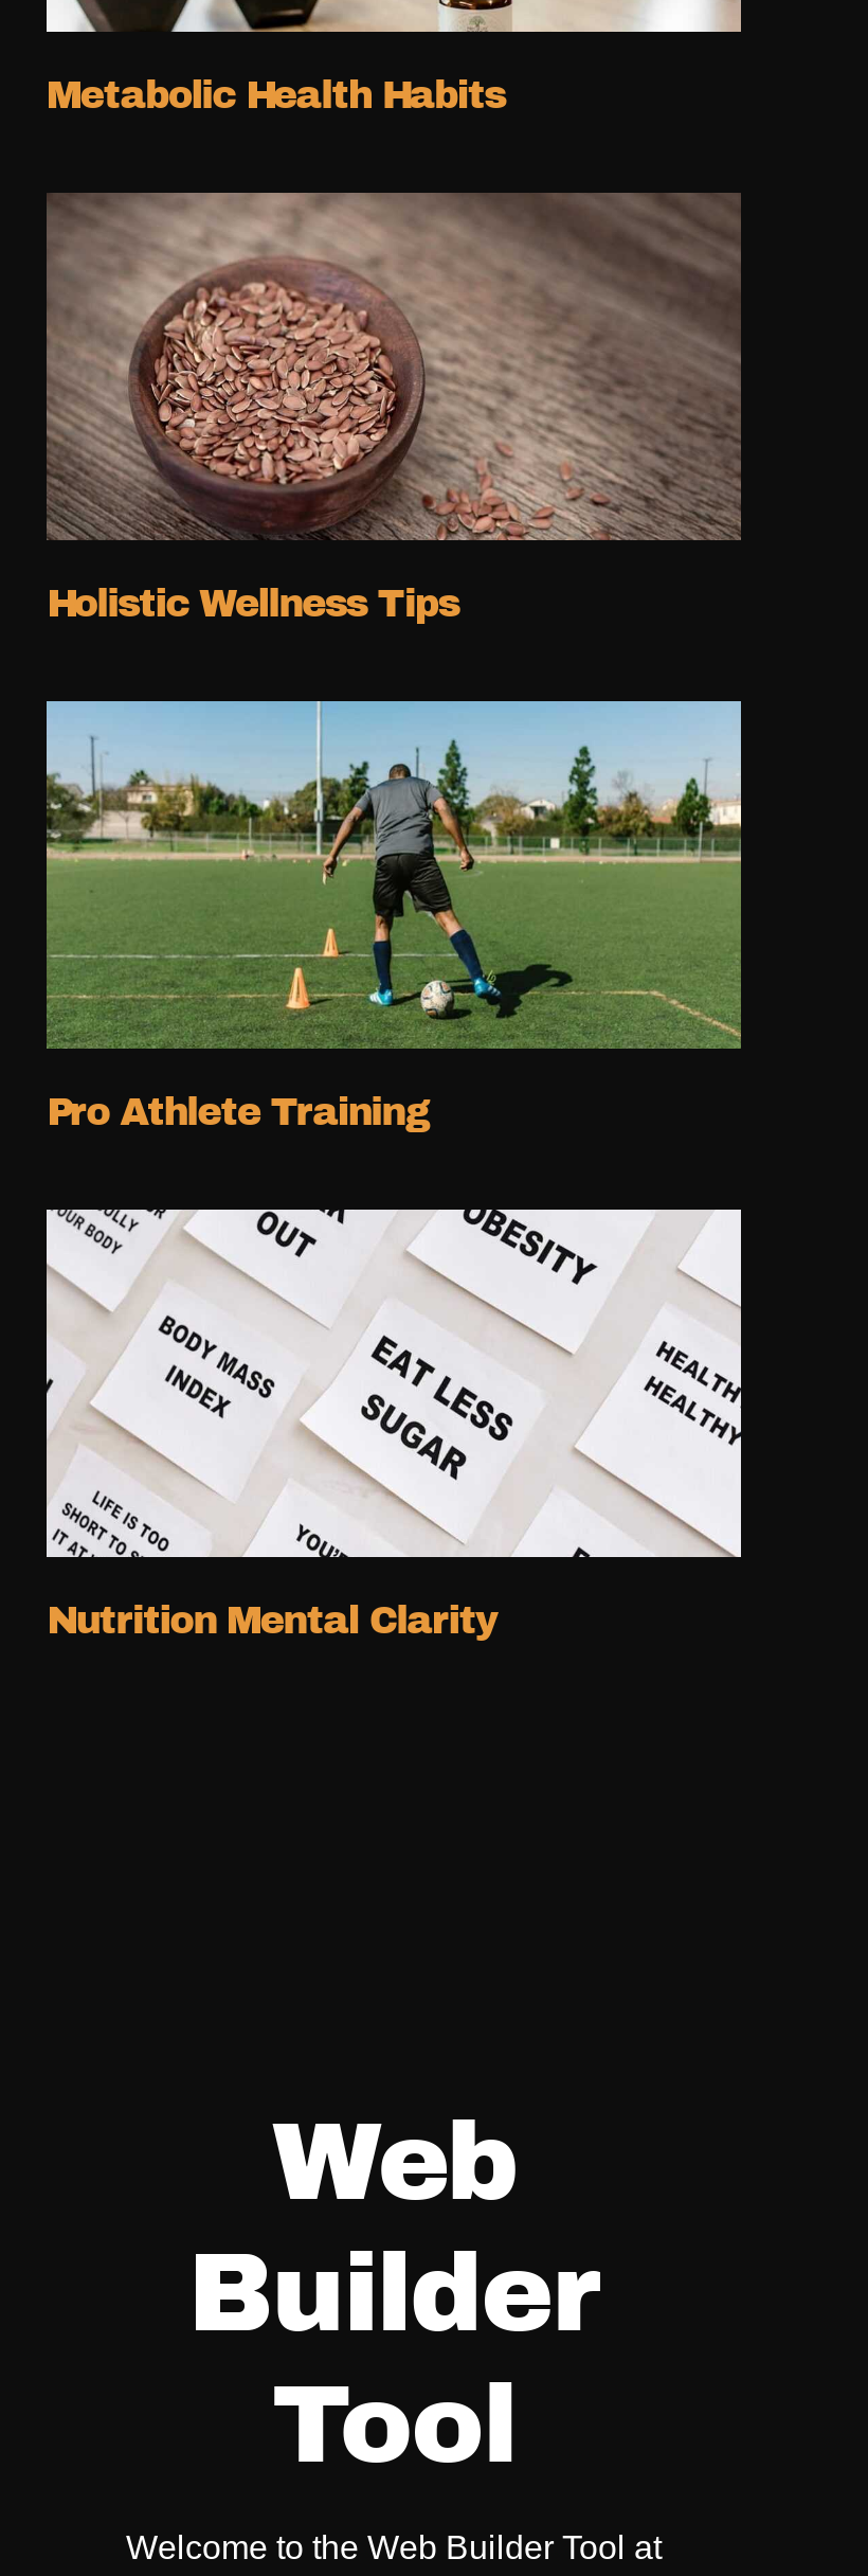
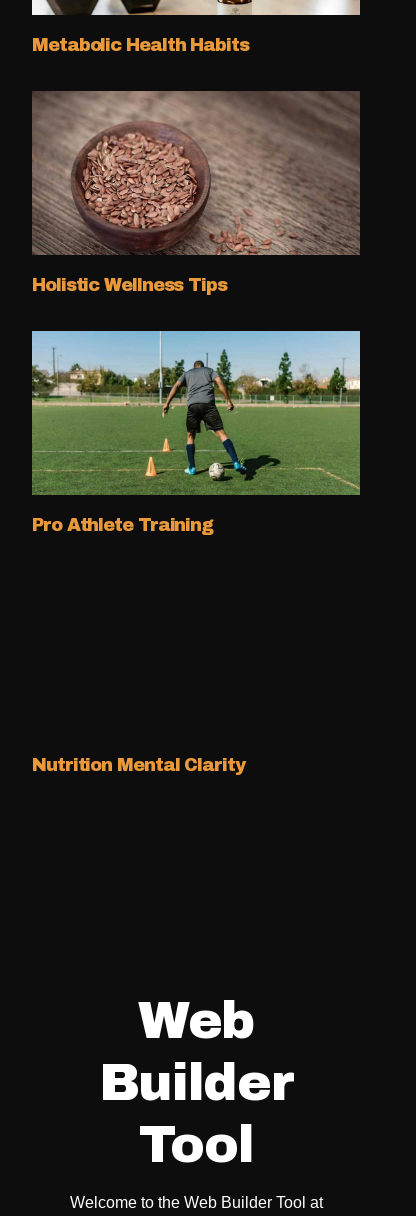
- [image]
